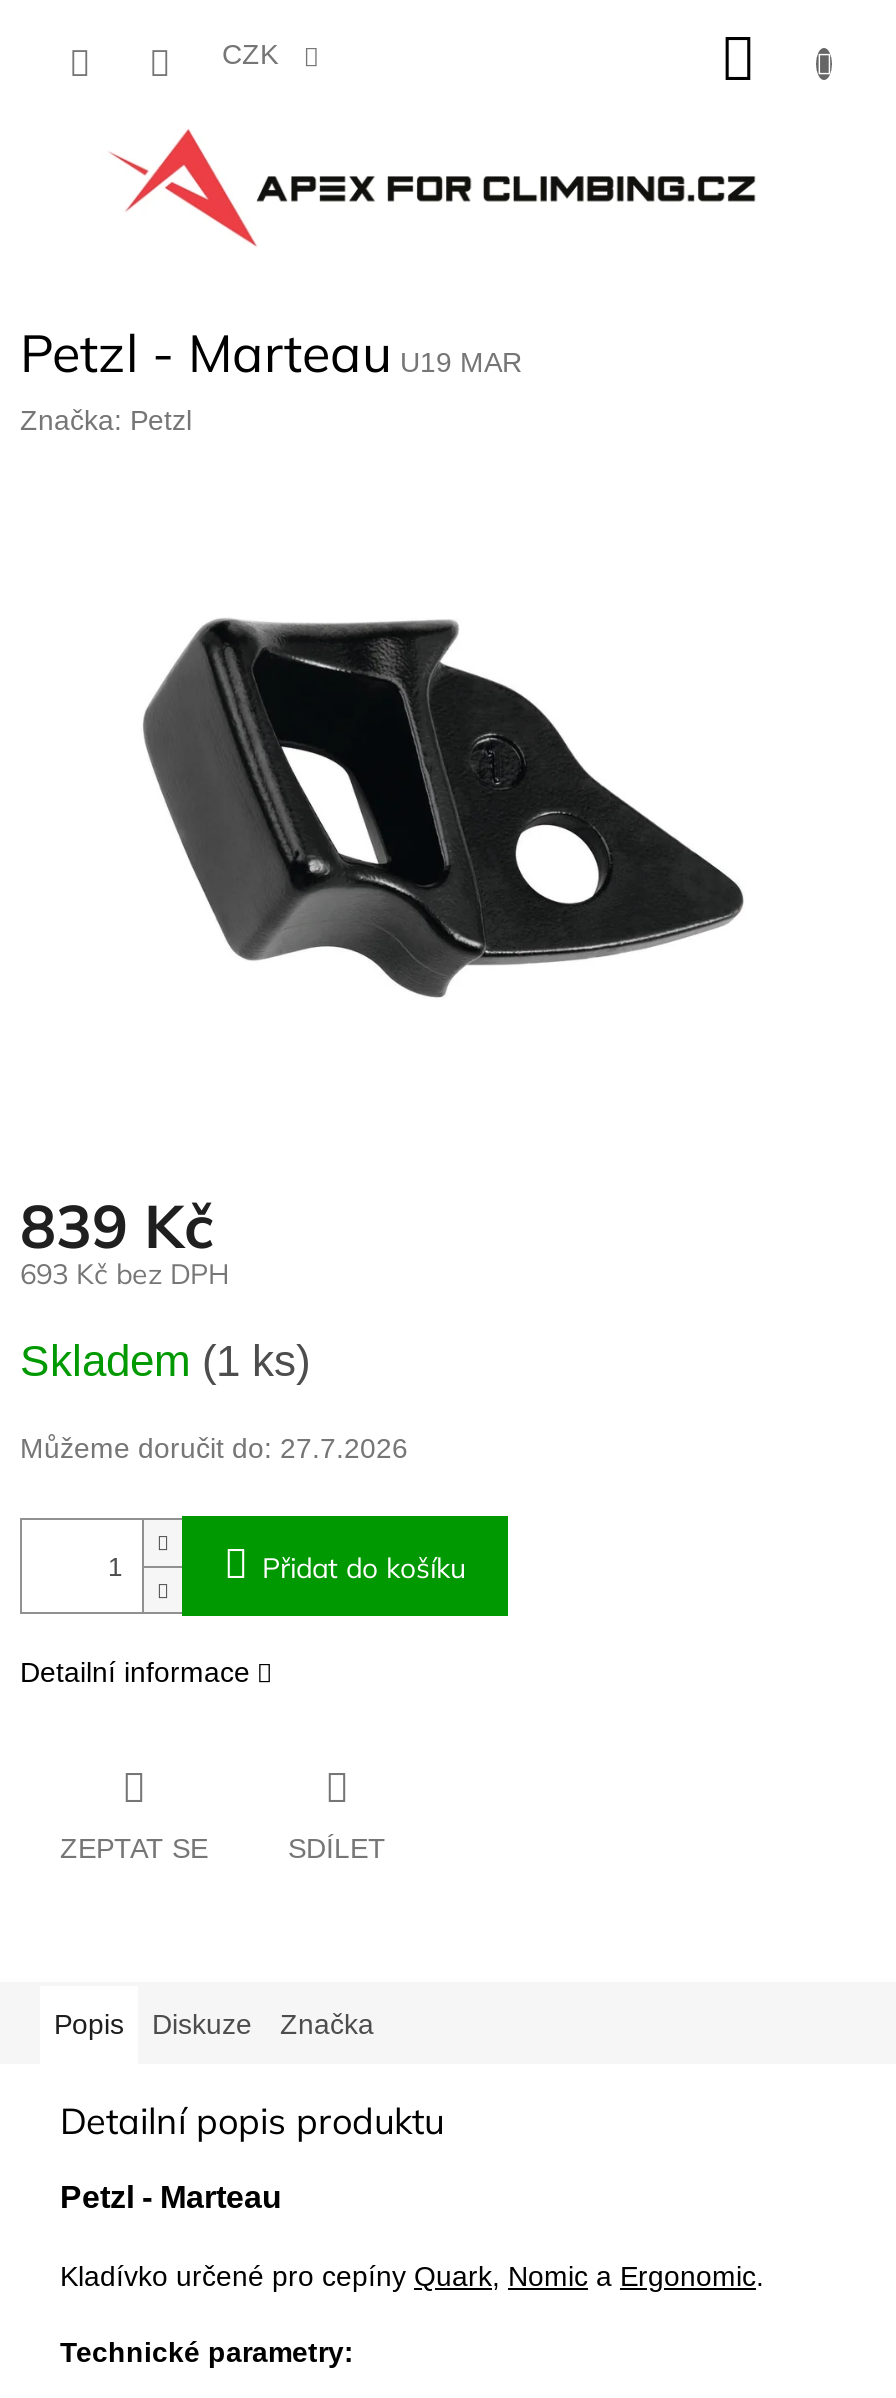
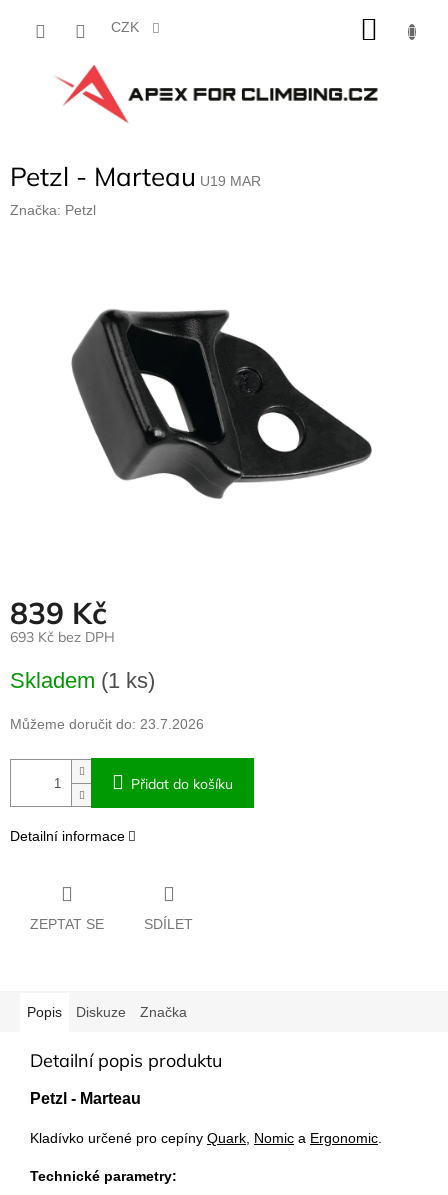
- Můžeme doručit do: 27.7.2026
+ Můžeme doručit do: 23.7.2026
